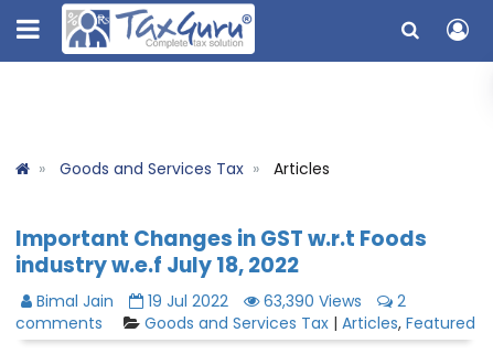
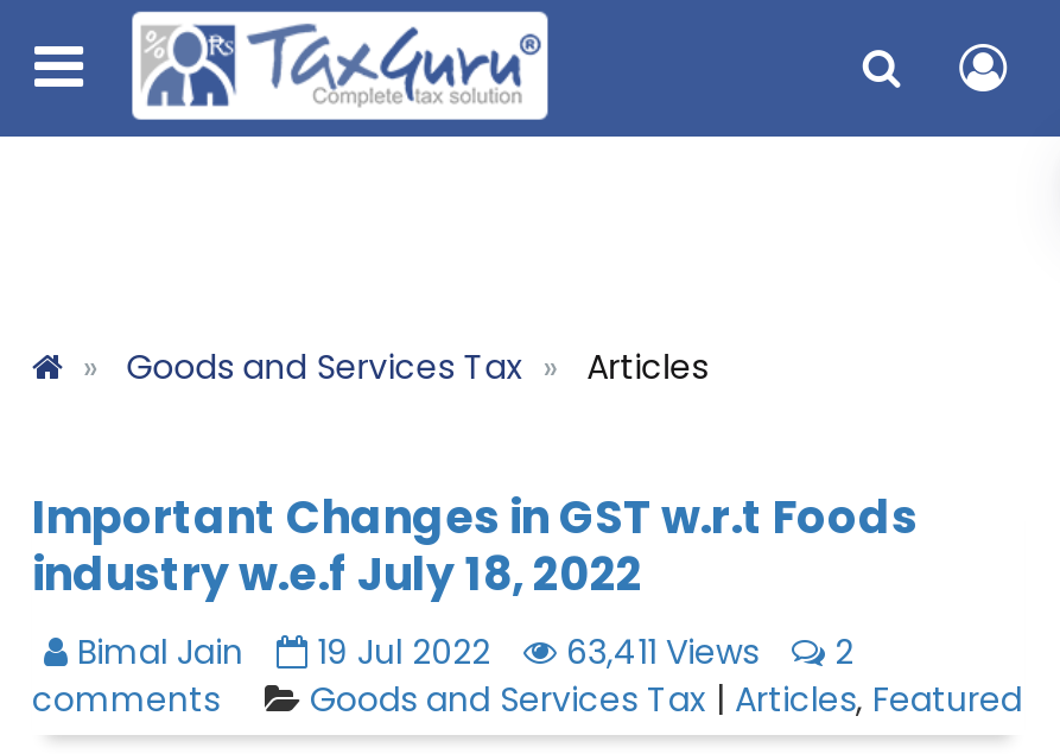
- Bimal Jain 19 Jul 2022 63,390 Views 2
+ Bimal Jain 19 Jul 2022 63,411 Views 2
